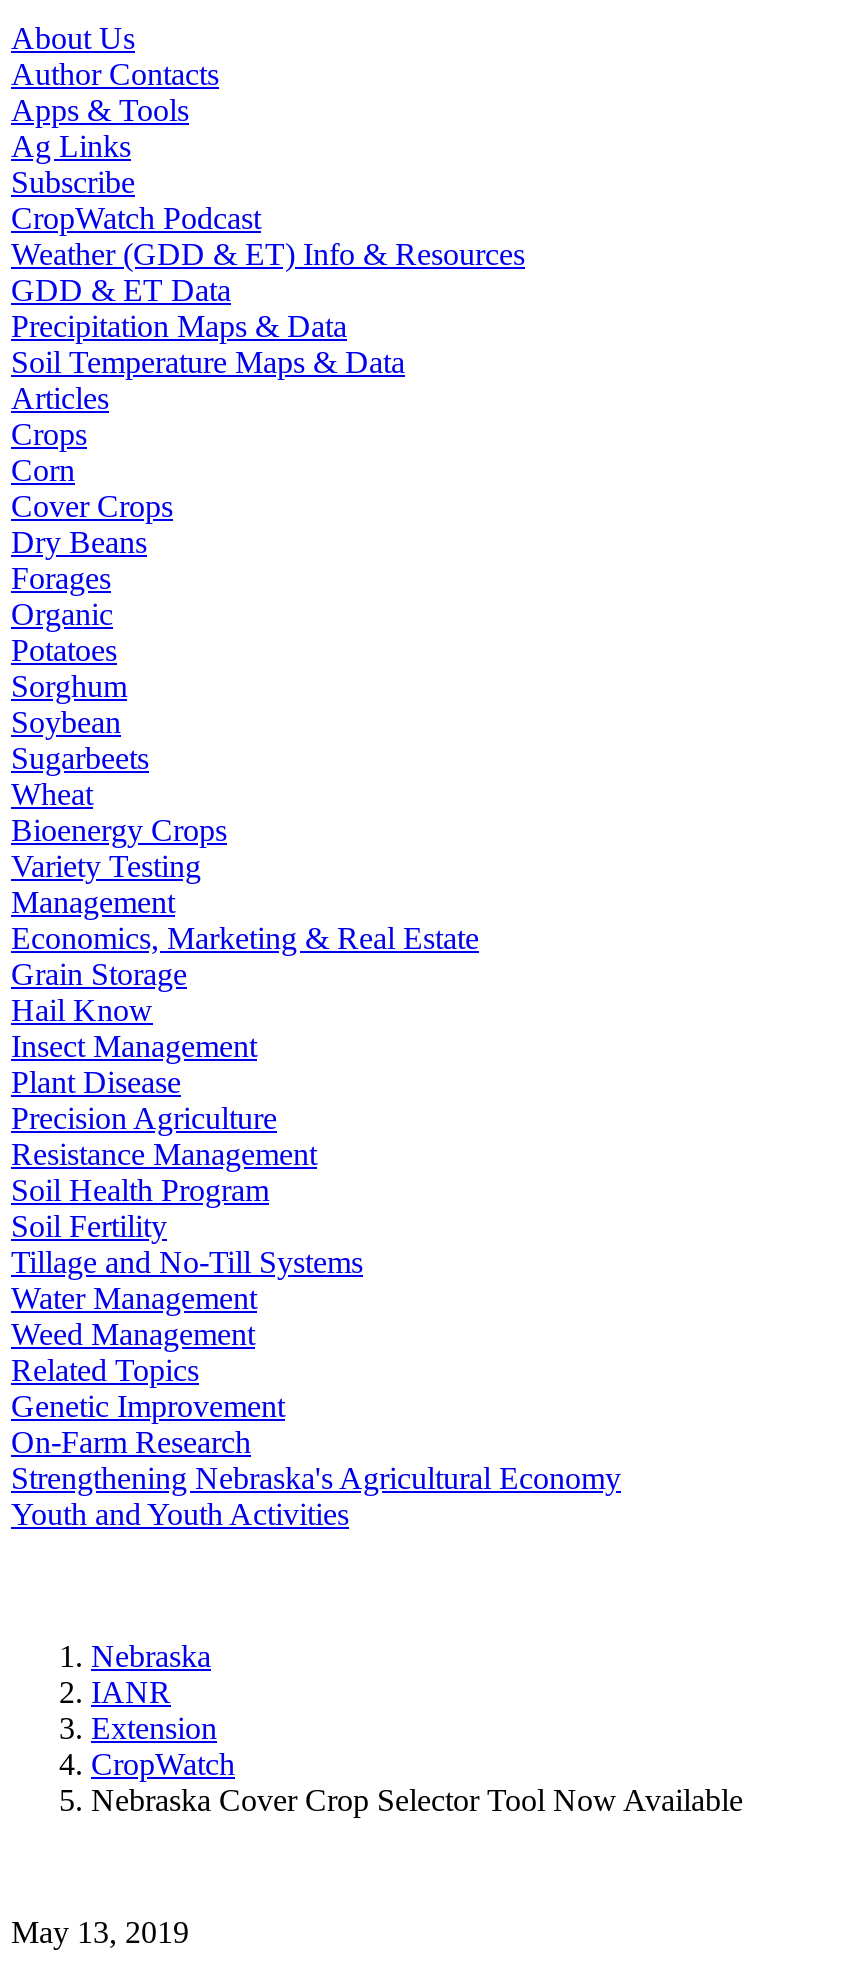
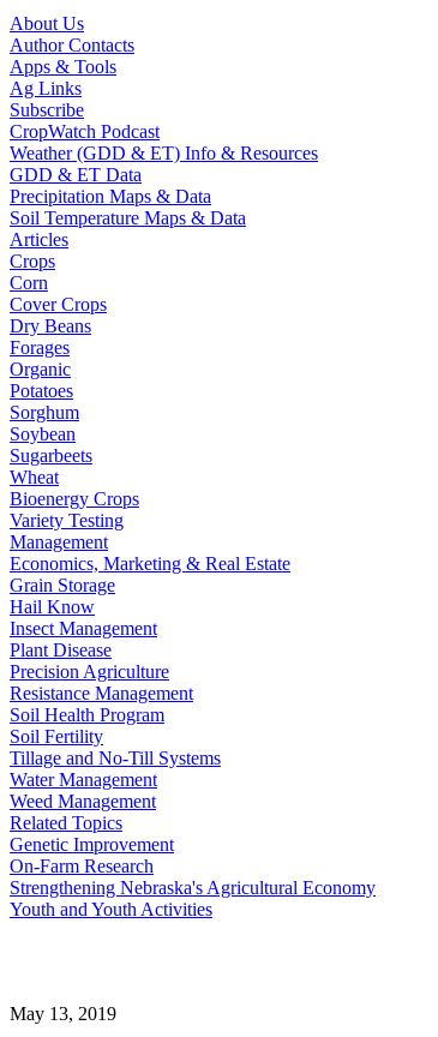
- Nebraska
- IANR
- Extension
- CropWatch
- Nebraska Cover Crop Selector Tool Now Available
